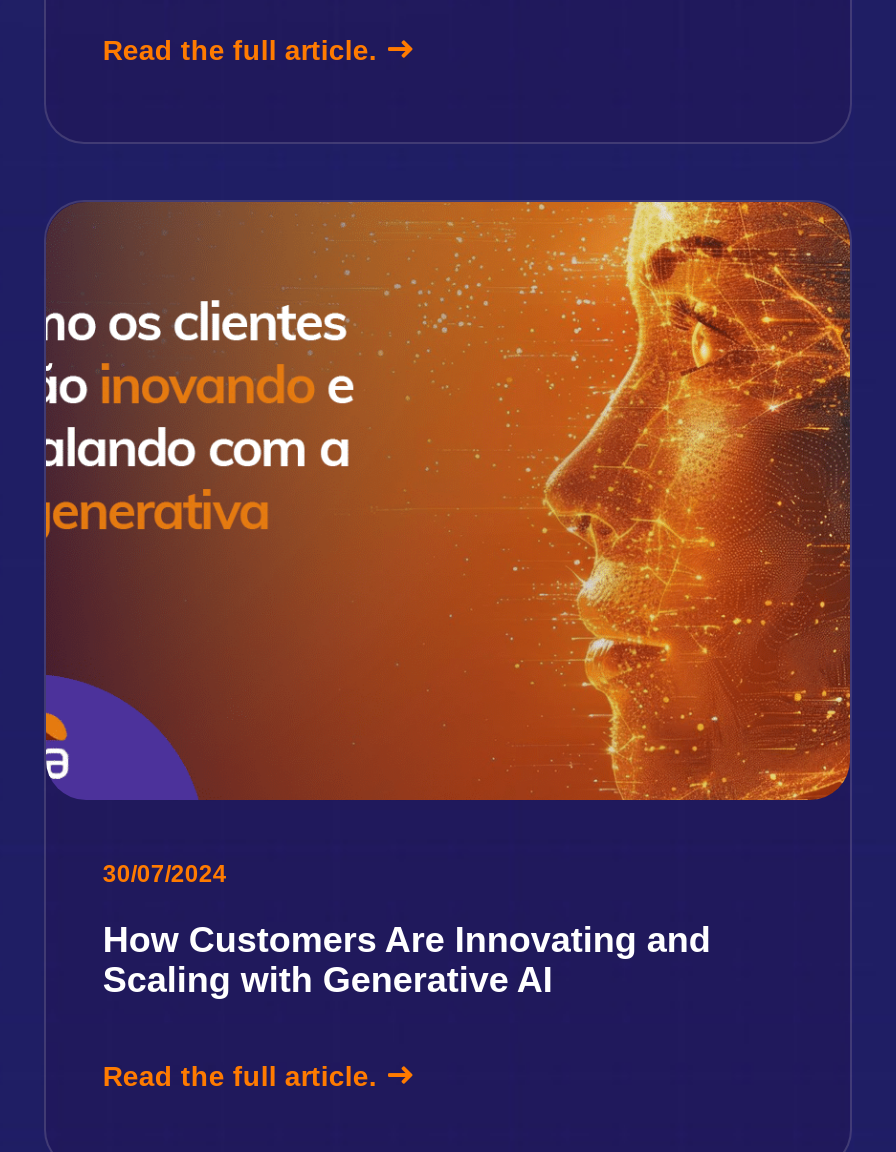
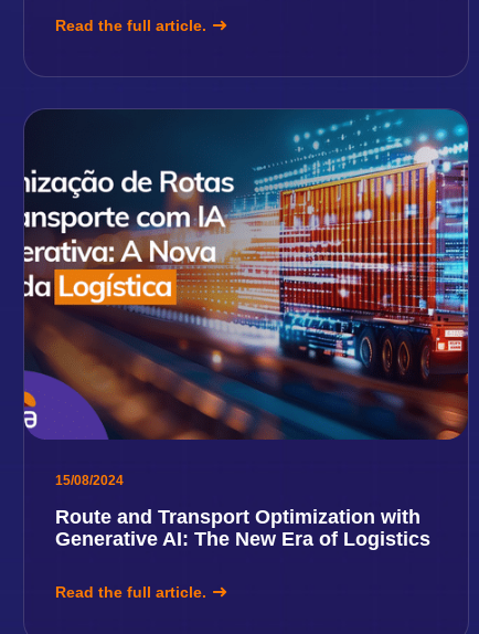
- [image]
- 30/07/2024
+ [image]
+ 15/08/2024

- How Customers Are Innovating and
- Scaling with Generative AI
+ Route and Transport Optimization with
+ Generative AI: The New Era of Logistics
